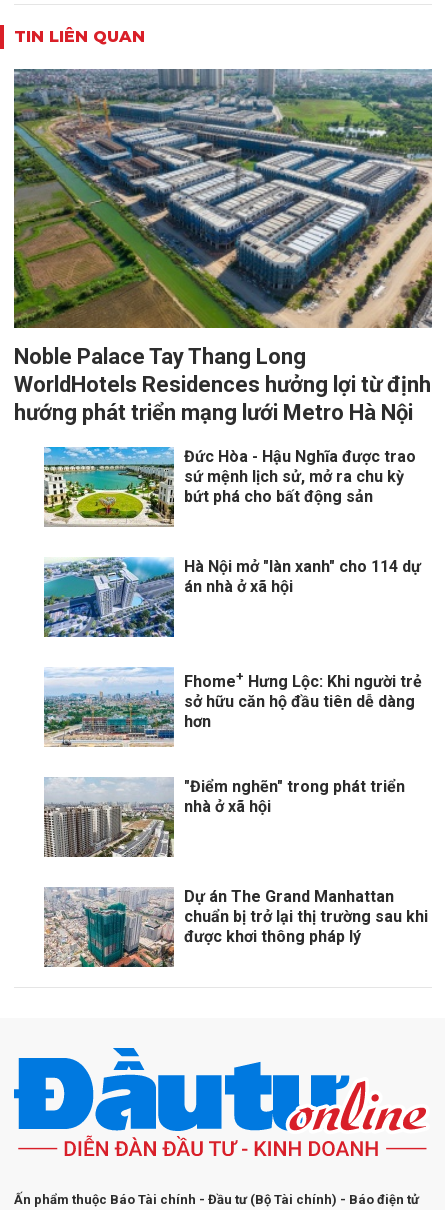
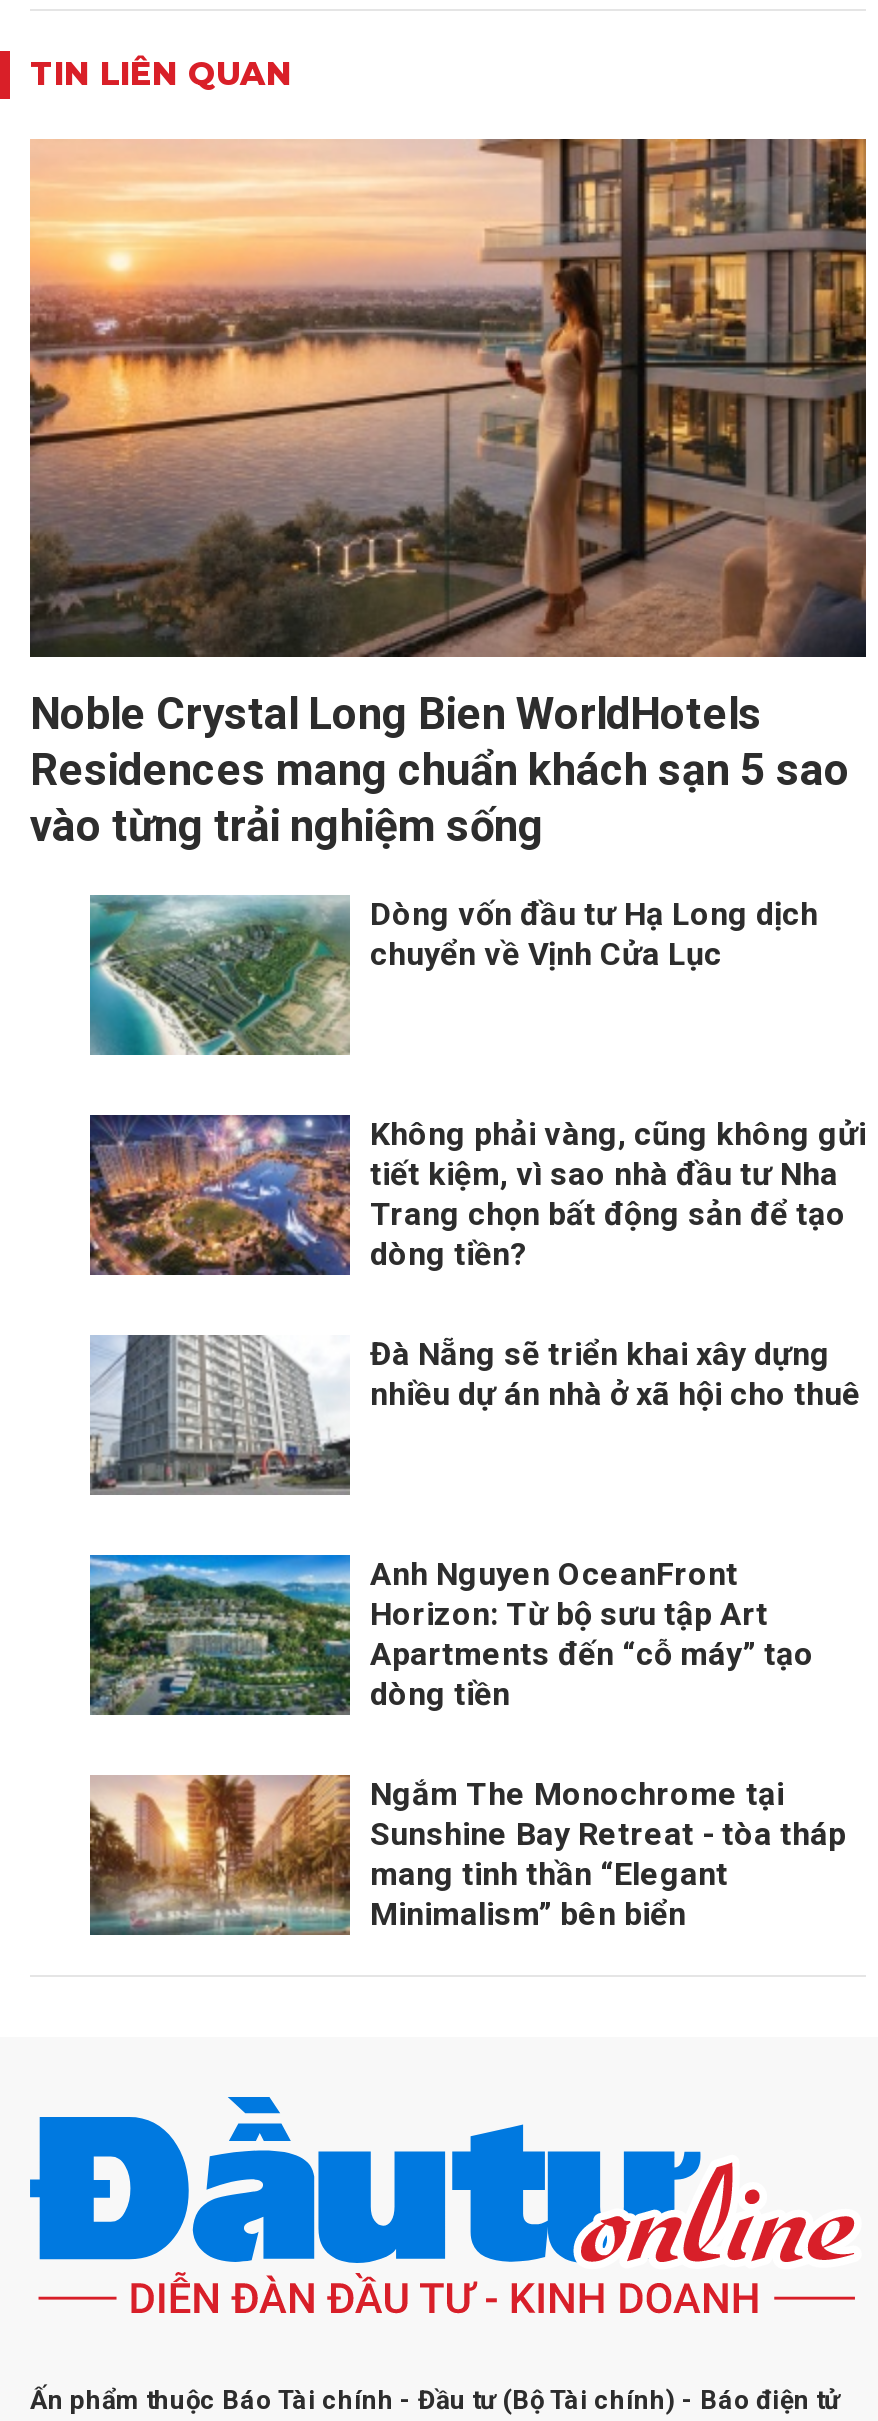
- [image]
- Noble Palace Tay Thang Long
- WorldHotels Residences hưởng lợi từ định
- hướng phát triển mạng lưới Metro Hà Nội
+ [image]
+ Noble Crystal Long Bien WorldHotels
+ Residences mang chuẩn khách sạn 5 sao
+ vào từng trải nghiệm sống

- [image]
- Đức Hòa - Hậu Nghĩa được trao
- sứ mệnh lịch sử, mở ra chu kỳ
- bứt phá cho bất động sản
+ [image]
+ Dòng vốn đầu tư Hạ Long dịch
+ chuyển về Vịnh Cửa Lục

- [image]
- Hà Nội mở "làn xanh" cho 114 dự
- án nhà ở xã hội
+ [image]
+ Không phải vàng, cũng không gửi
+ tiết kiệm, vì sao nhà đầu tư Nha
+ Trang chọn bất động sản để tạo
+ dòng tiền?

- [image]
- Fhome+ Hưng Lộc: Khi người trẻ
- sở hữu căn hộ đầu tiên dễ dàng
- hơn
+ [image]
+ Đà Nẵng sẽ triển khai xây dựng
+ nhiều dự án nhà ở xã hội cho thuê

- [image]
- "Điểm nghẽn" trong phát triển
- nhà ở xã hội
+ [image]
+ Anh Nguyen OceanFront
+ Horizon: Từ bộ sưu tập Art
+ Apartments đến “cỗ máy” tạo
+ dòng tiền

- [image]
- Dự án The Grand Manhattan
- chuẩn bị trở lại thị trường sau khi
- được khơi thông pháp lý
+ [image]
+ Ngắm The Monochrome tại
+ Sunshine Bay Retreat - tòa tháp
+ mang tinh thần “Elegant
+ Minimalism” bên biển
